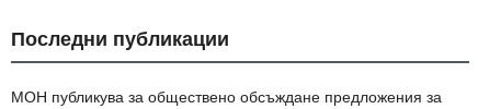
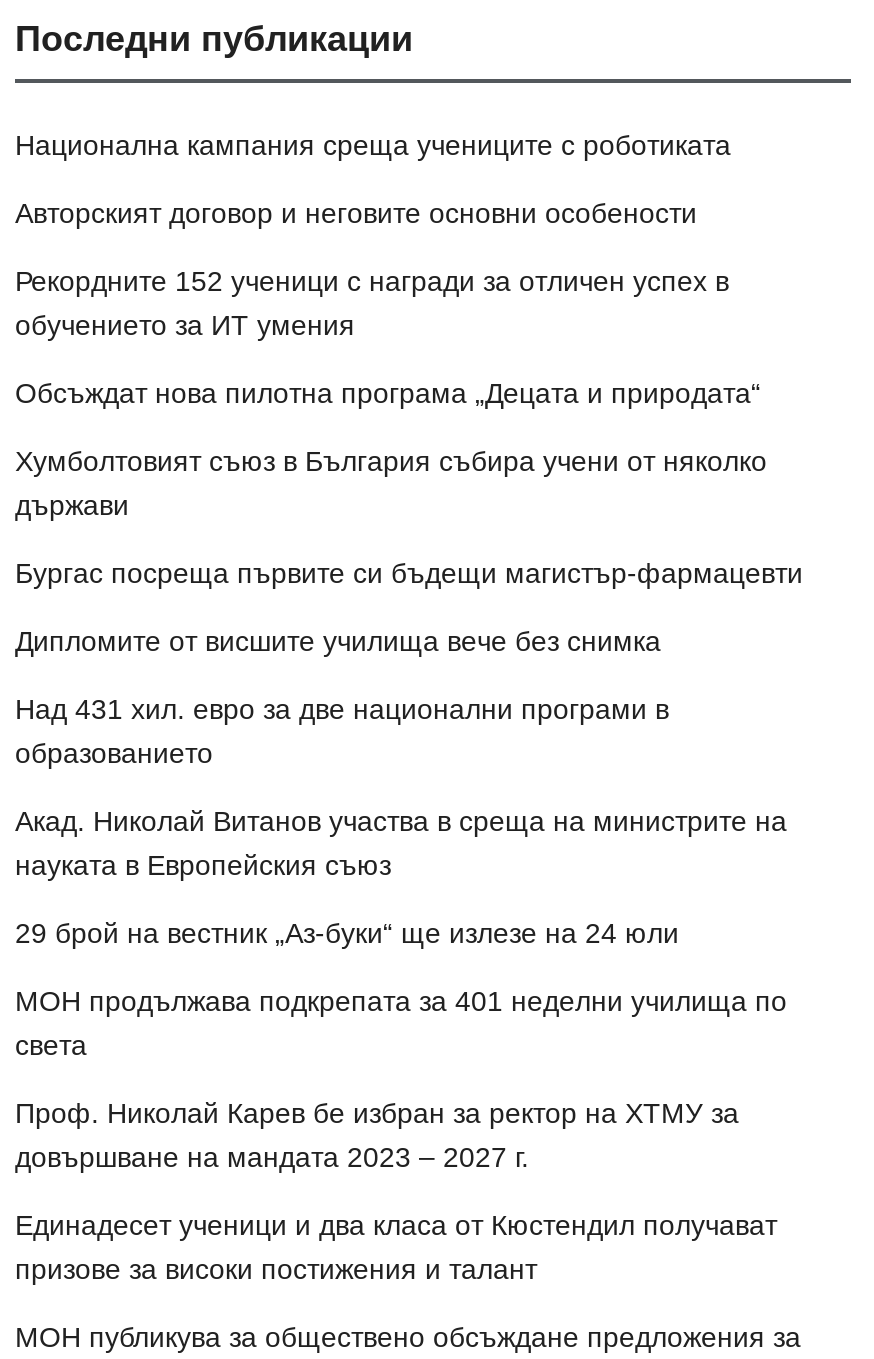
+ Национална кампания среща учениците с роботиката
+ Авторският договор и неговите основни особености
+ Рекордните 152 ученици с награди за отличен успех в
+ обучението за ИТ умения
+ Обсъждат нова пилотна програма „Децата и природата“
+ Хумболтовият съюз в България събира учени от няколко
+ държави
+ Бургас посреща първите си бъдещи магистър-фармацевти
+ Дипломите от висшите училища вече без снимка
+ Над 431 хил. евро за две национални програми в
+ образованието
+ Акад. Николай Витанов участва в среща на министрите на
+ науката в Европейския съюз
+ 29 брой на вестник „Аз-буки“ ще излезе на 24 юли
+ МОН продължава подкрепата за 401 неделни училища по
+ света
+ Проф. Николай Карев бе избран за ректор на ХТМУ за
+ довършване на мандата 2023 – 2027 г.
+ Единадесет ученици и два класа от Кюстендил получават
+ призове за високи постижения и талант
